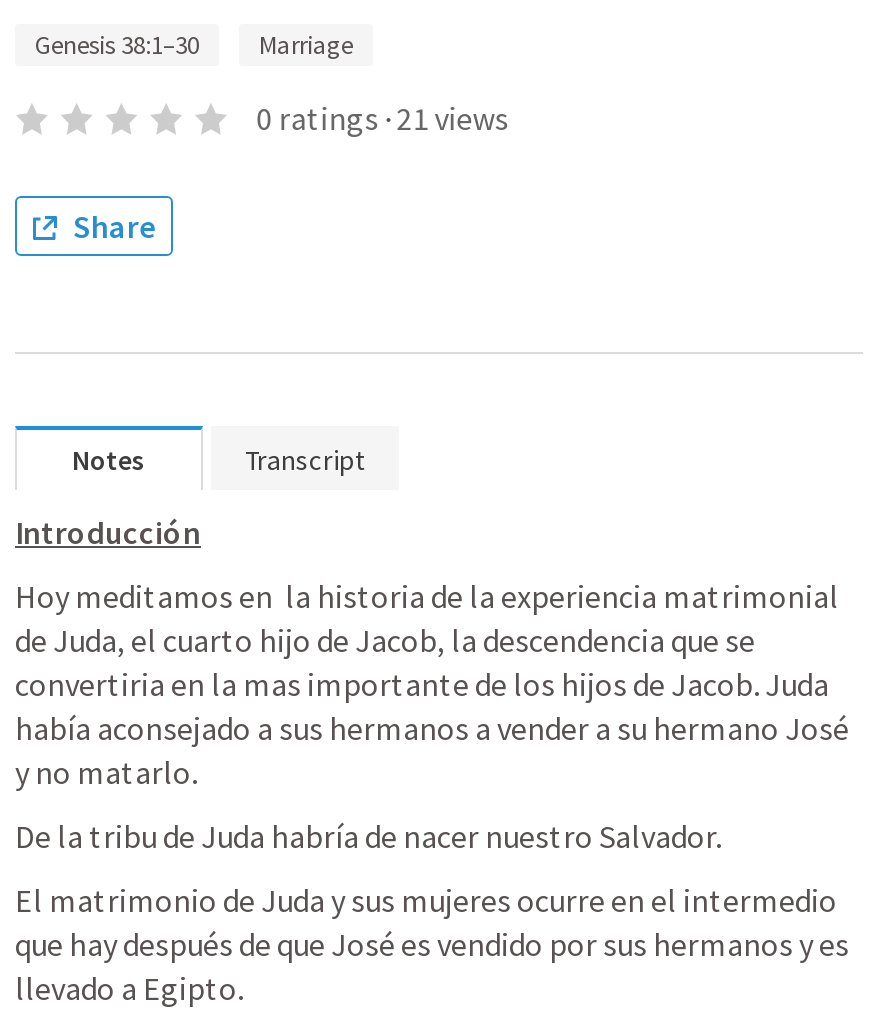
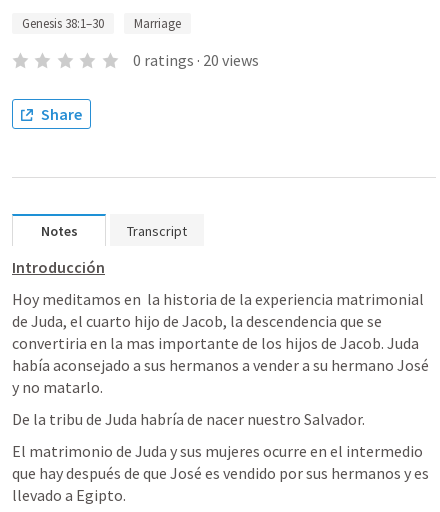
- 0 ratings · 21 views
+ 0 ratings · 20 views
